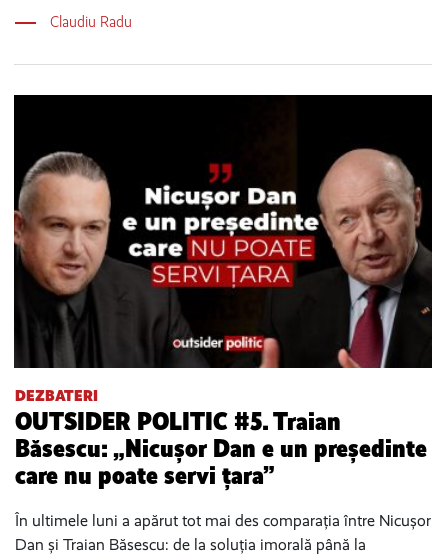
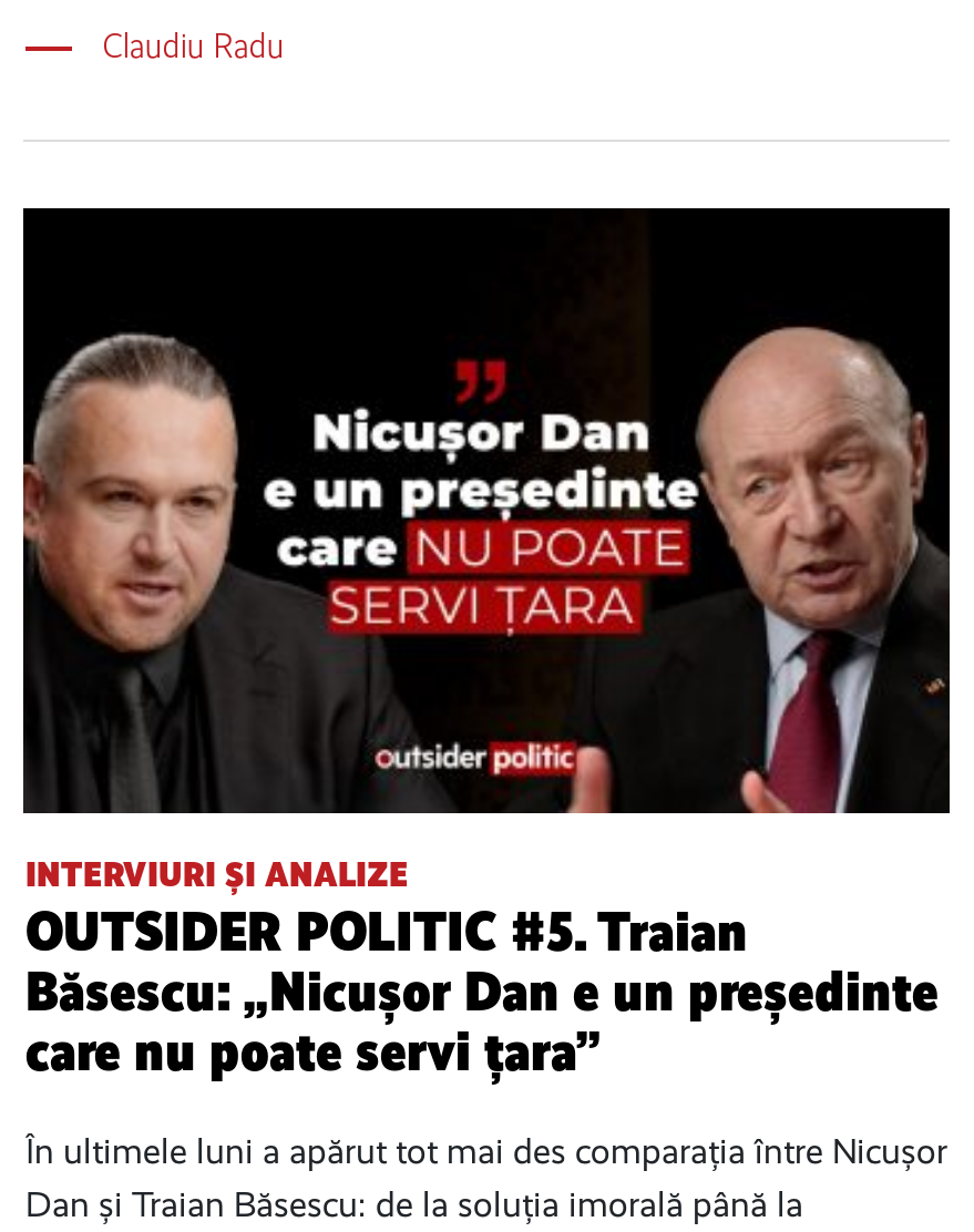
- DEZBATERI
+ INTERVIURI ȘI ANALIZE
